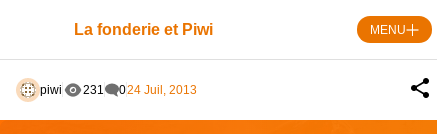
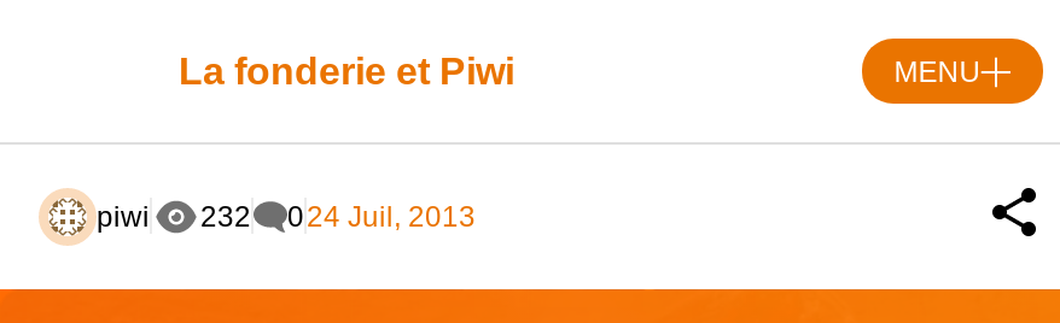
- piwi 231 0 24 Juil, 2013
+ piwi 232 0 24 Juil, 2013
